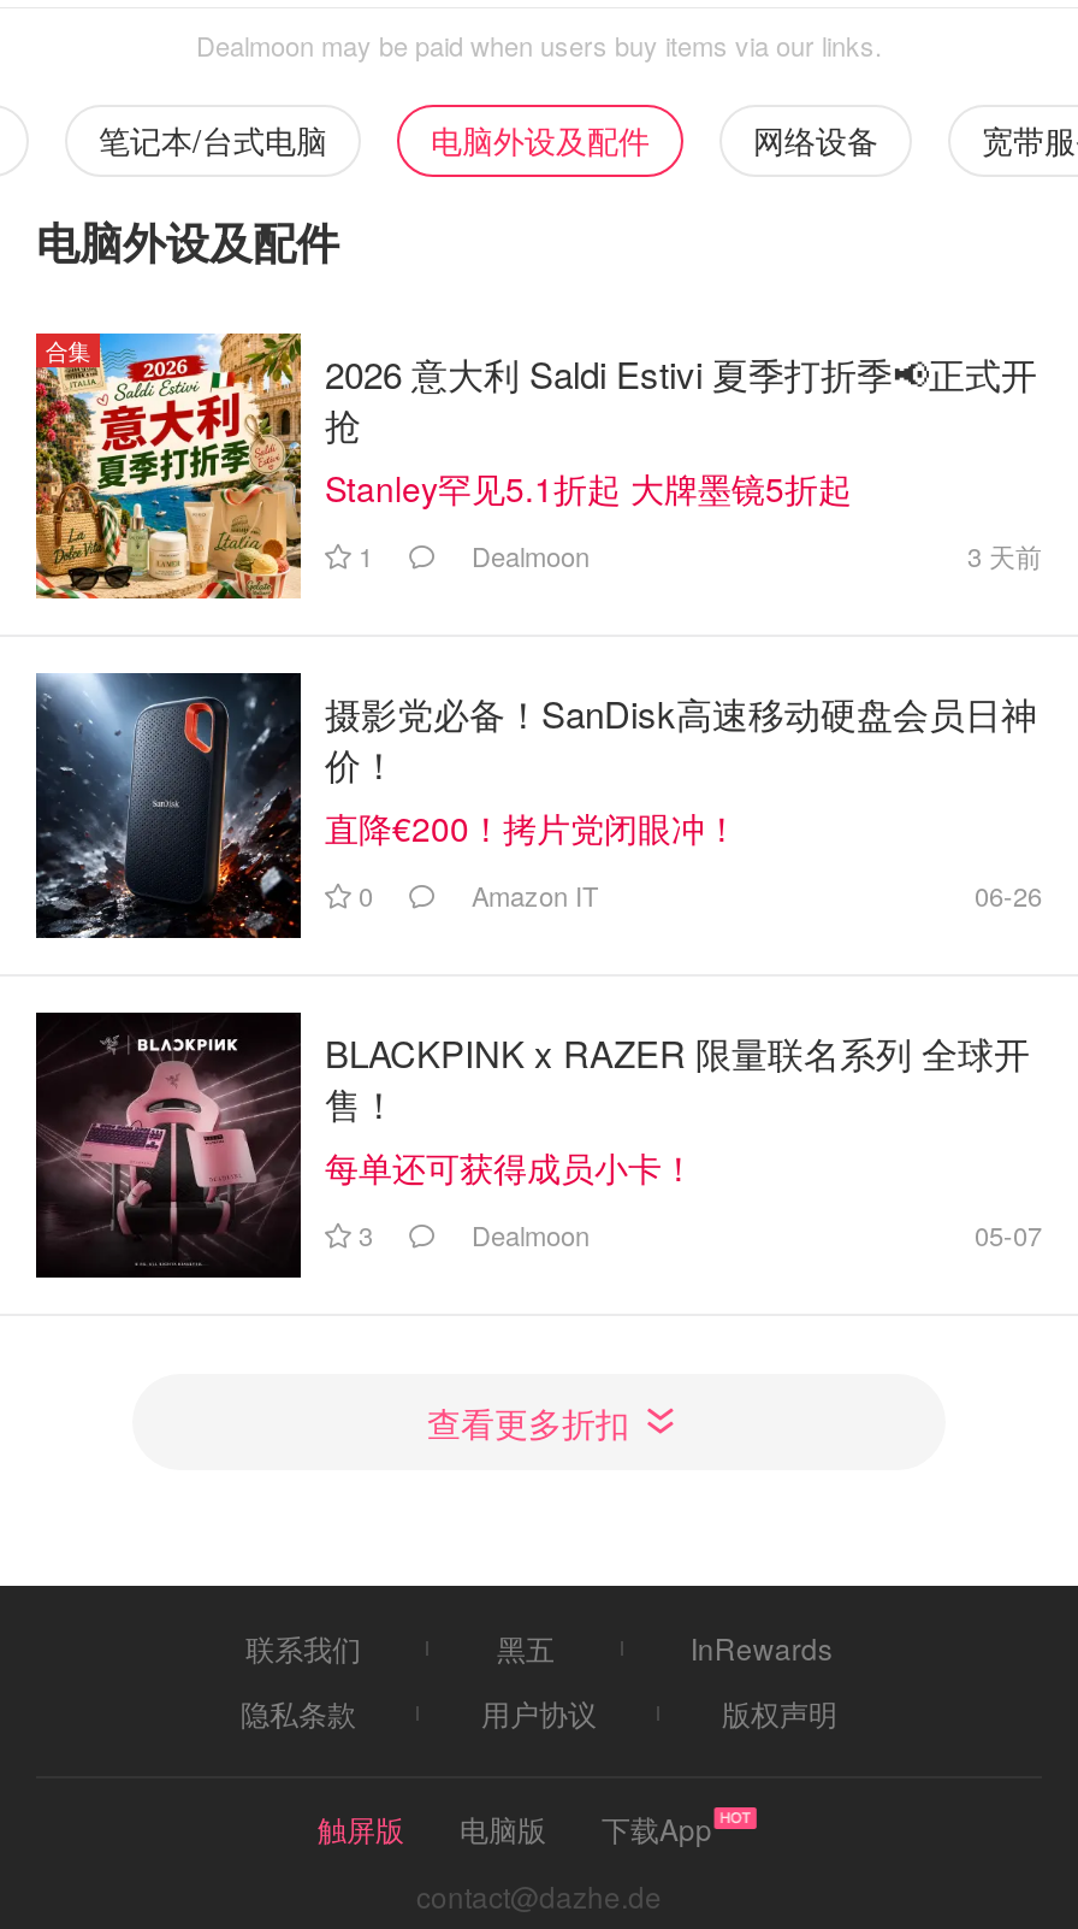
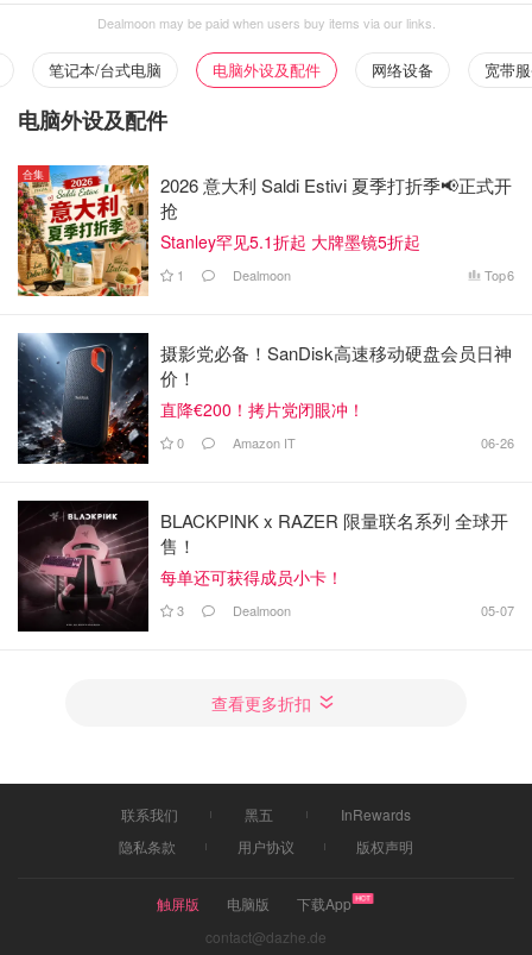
- 3 天前
+ Top6
